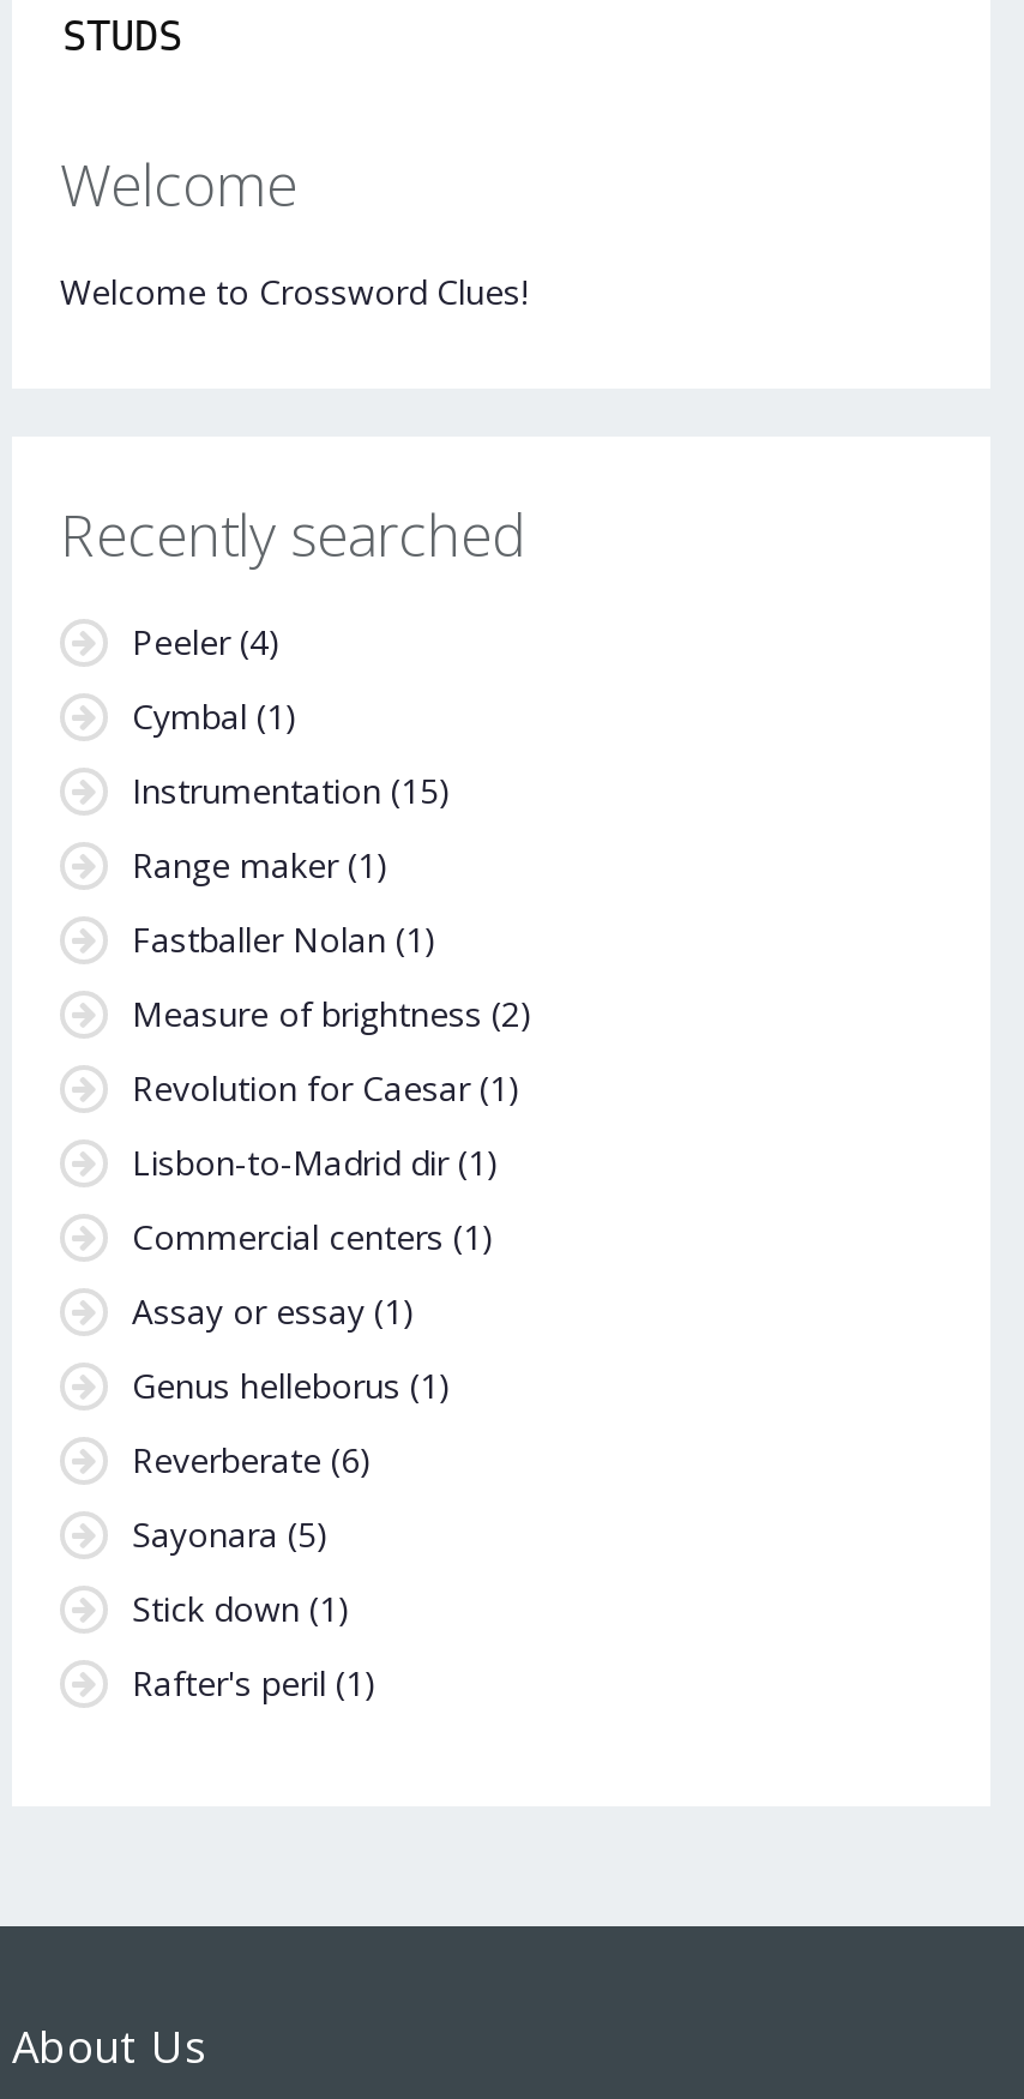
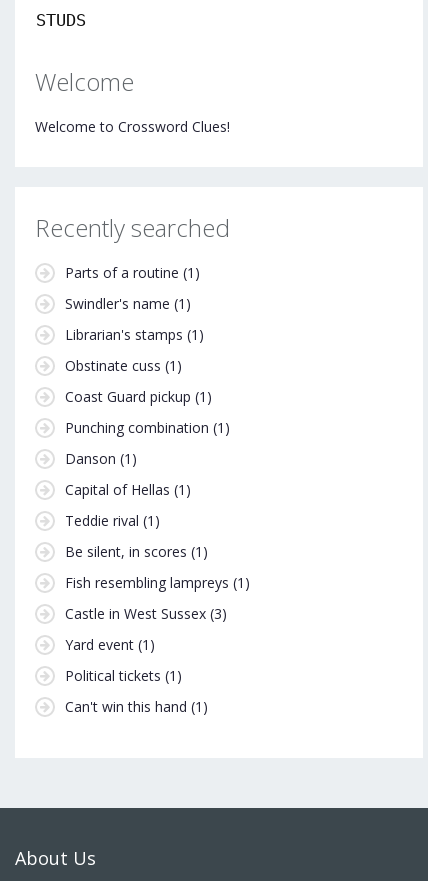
- Peeler (4)
+ Parts of a routine (1)

- Cymbal (1)
+ Swindler's name (1)

- Instrumentation (15)
+ Librarian's stamps (1)

- Range maker (1)
+ Obstinate cuss (1)

- Fastballer Nolan (1)
+ Coast Guard pickup (1)

- Measure of brightness (2)
+ Punching combination (1)

- Revolution for Caesar (1)
+ Danson (1)

- Lisbon-to-Madrid dir (1)
+ Capital of Hellas (1)

- Commercial centers (1)
+ Teddie rival (1)

- Assay or essay (1)
+ Be silent, in scores (1)

- Genus helleborus (1)
+ Fish resembling lampreys (1)

- Reverberate (6)
+ Castle in West Sussex (3)

- Sayonara (5)
+ Yard event (1)

- Stick down (1)
+ Political tickets (1)

- Rafter's peril (1)
+ Can't win this hand (1)
